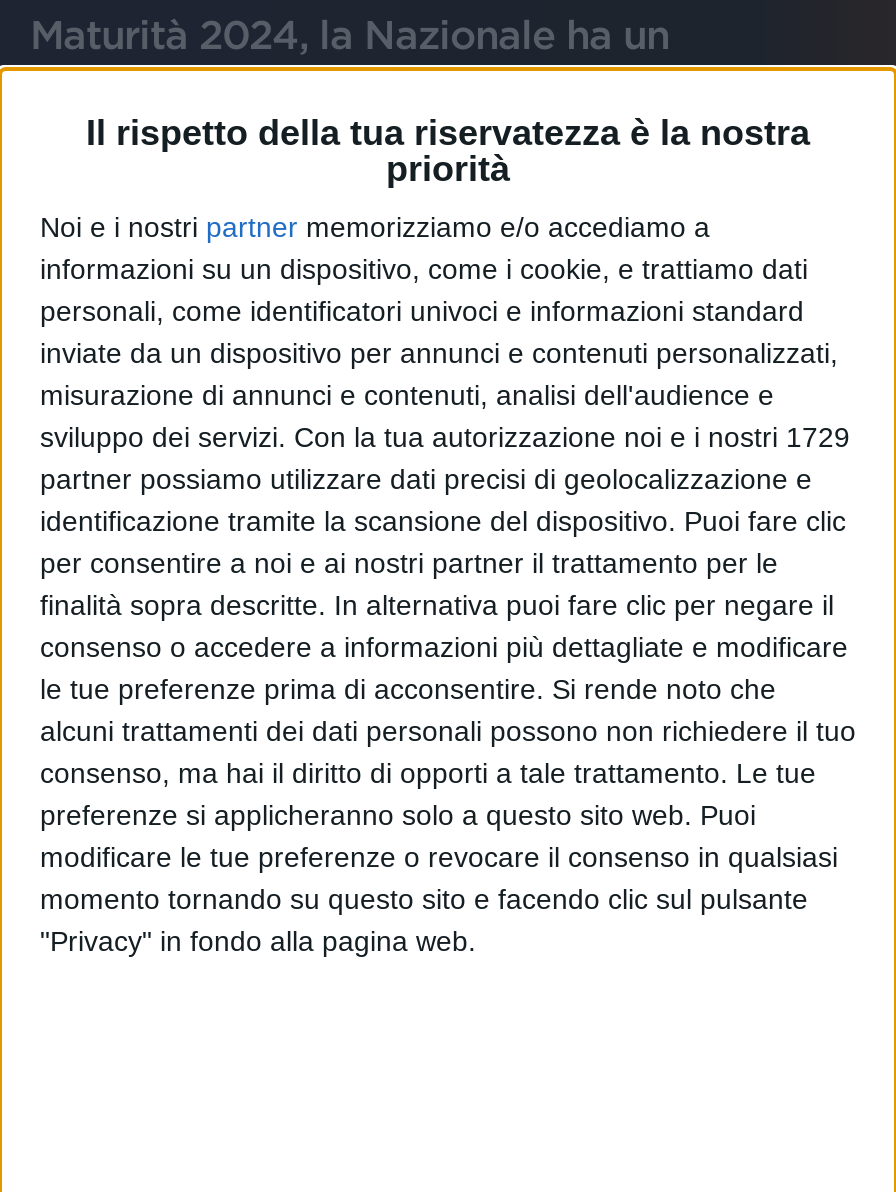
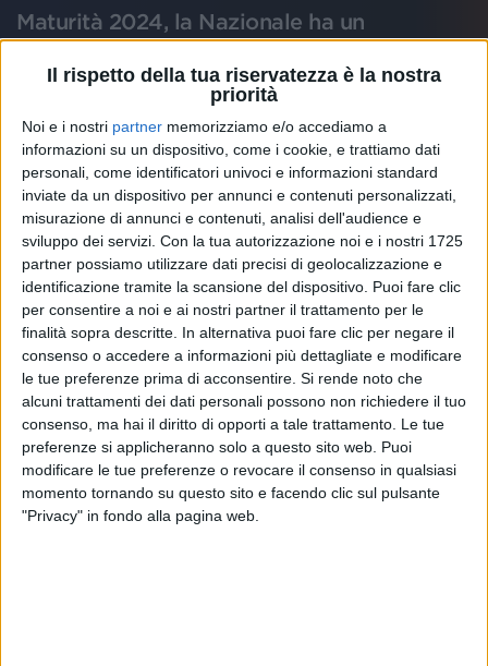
- sviluppo dei servizi. Con la tua autorizzazione noi e i nostri 1729
+ sviluppo dei servizi. Con la tua autorizzazione noi e i nostri 1725
